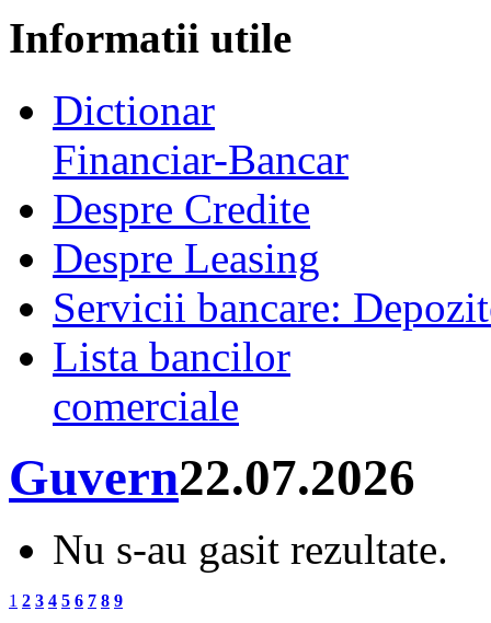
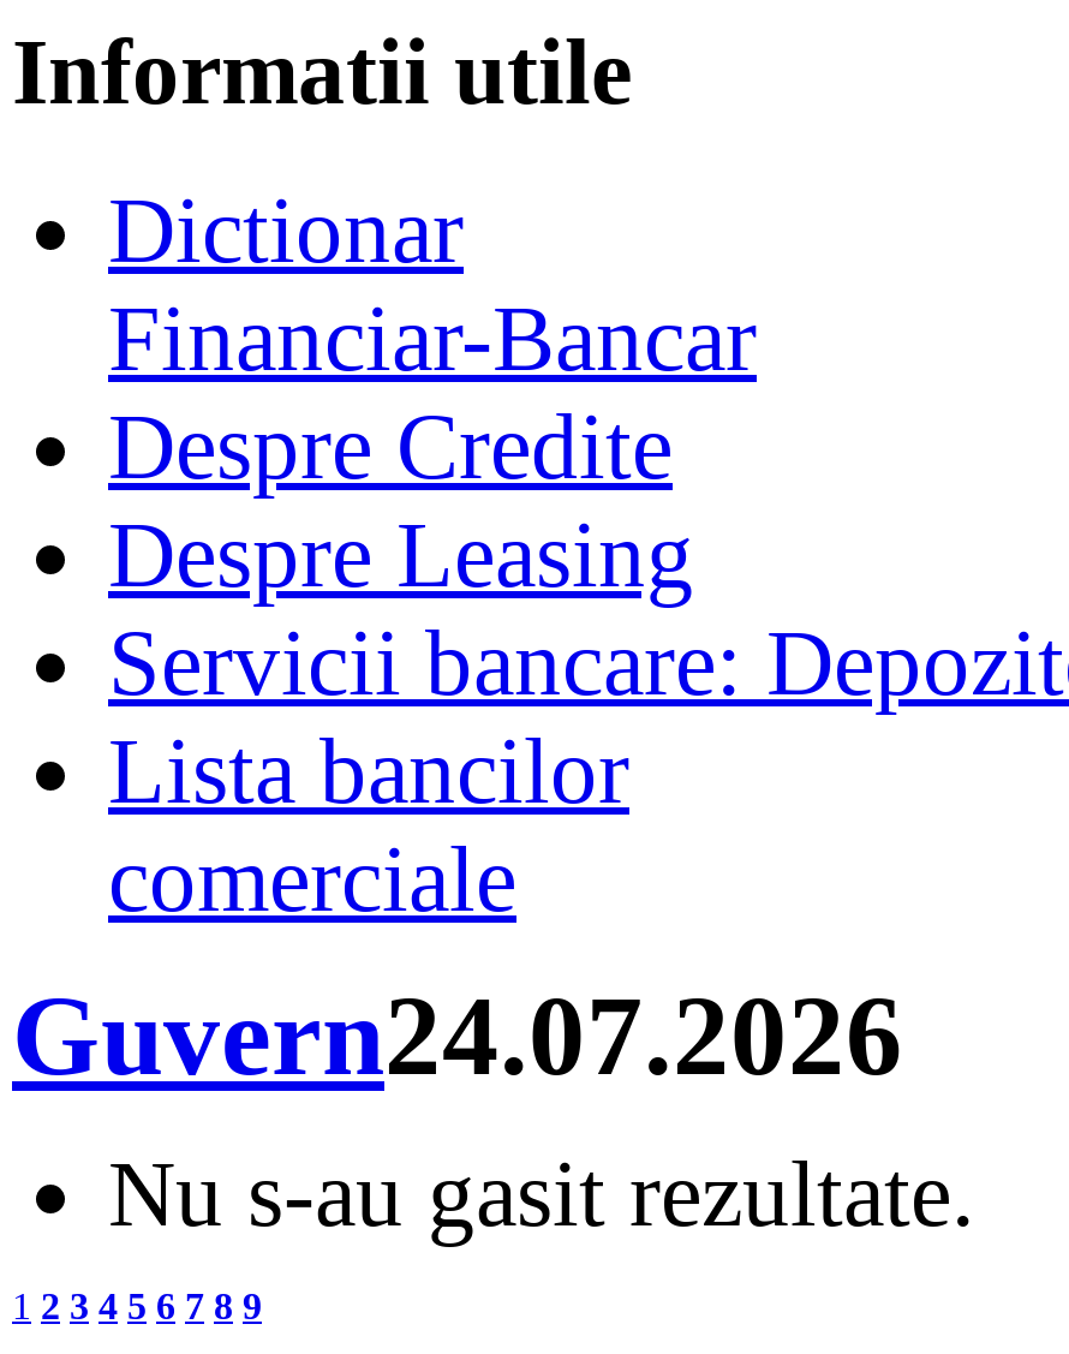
- Guvern22.07.2026
+ Guvern24.07.2026
